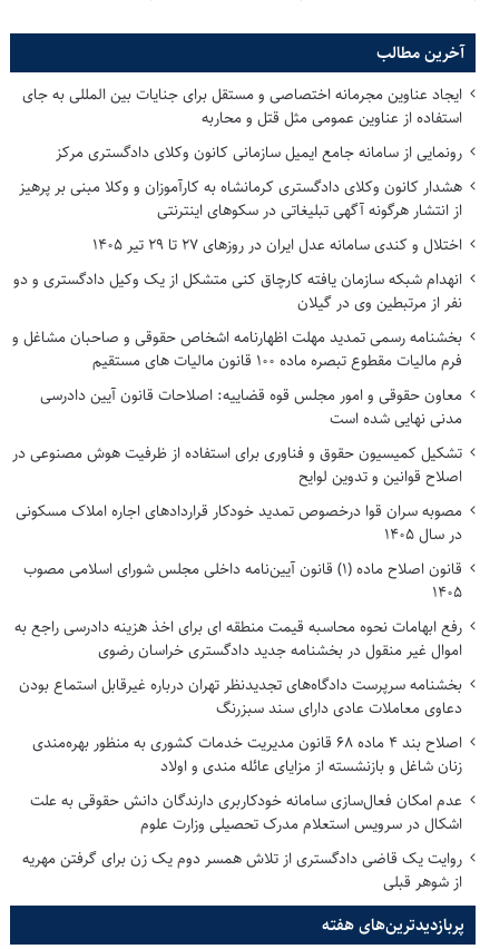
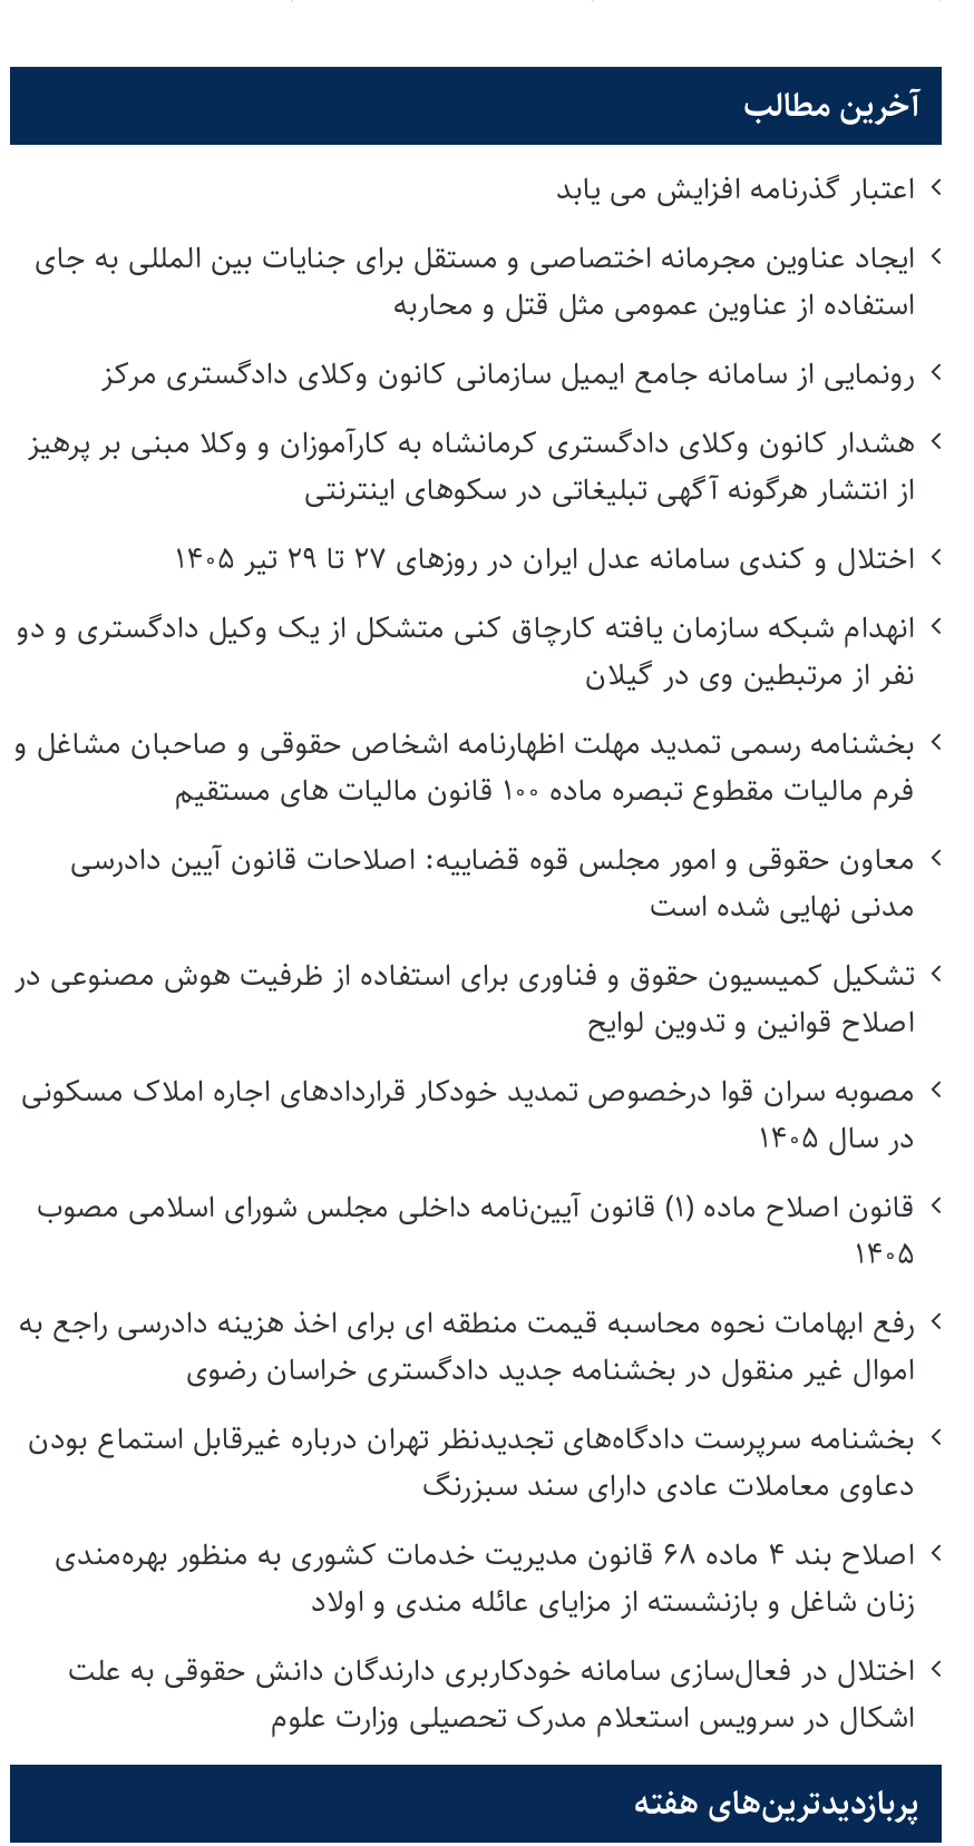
+ اعتبار گذرنامه افزایش می یابد

moved down: ایجاد عناوین مجرمانه اختصاصی و مستقل برای جنایات بین المللی به جای | استفاده از عناوین عمومی مثل قتل و محاربه | رونمایی از سامانه جامع ایمیل سازمانی کانون وکلای دادگستری مرکز | ... | دعاوی معاملات عادی دارای سند سبزرنگ | زنان شاغل و بازنشسته از مزایای عائله مندی و اولاد

- عدم امکان فعال‌سازی سامانه خودکاربری دارندگان دانش حقوقی به علت
+ اختلال در فعال‌سازی سامانه خودکاربری دارندگان دانش حقوقی به علت

moved down: اشکال در سرویس استعلام مدرک تحصیلی وزارت علوم

- روایت یک قاضی دادگستری از تلاش همسر دوم یک زن برای گرفتن مهریه
- از شوهر قبلی
